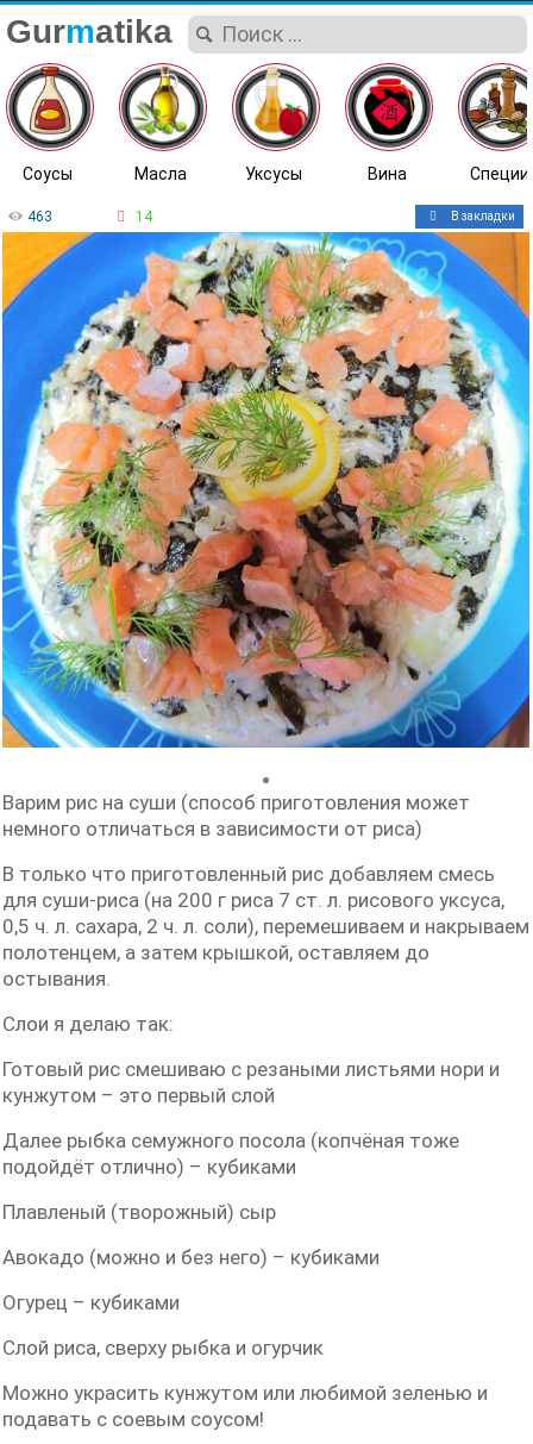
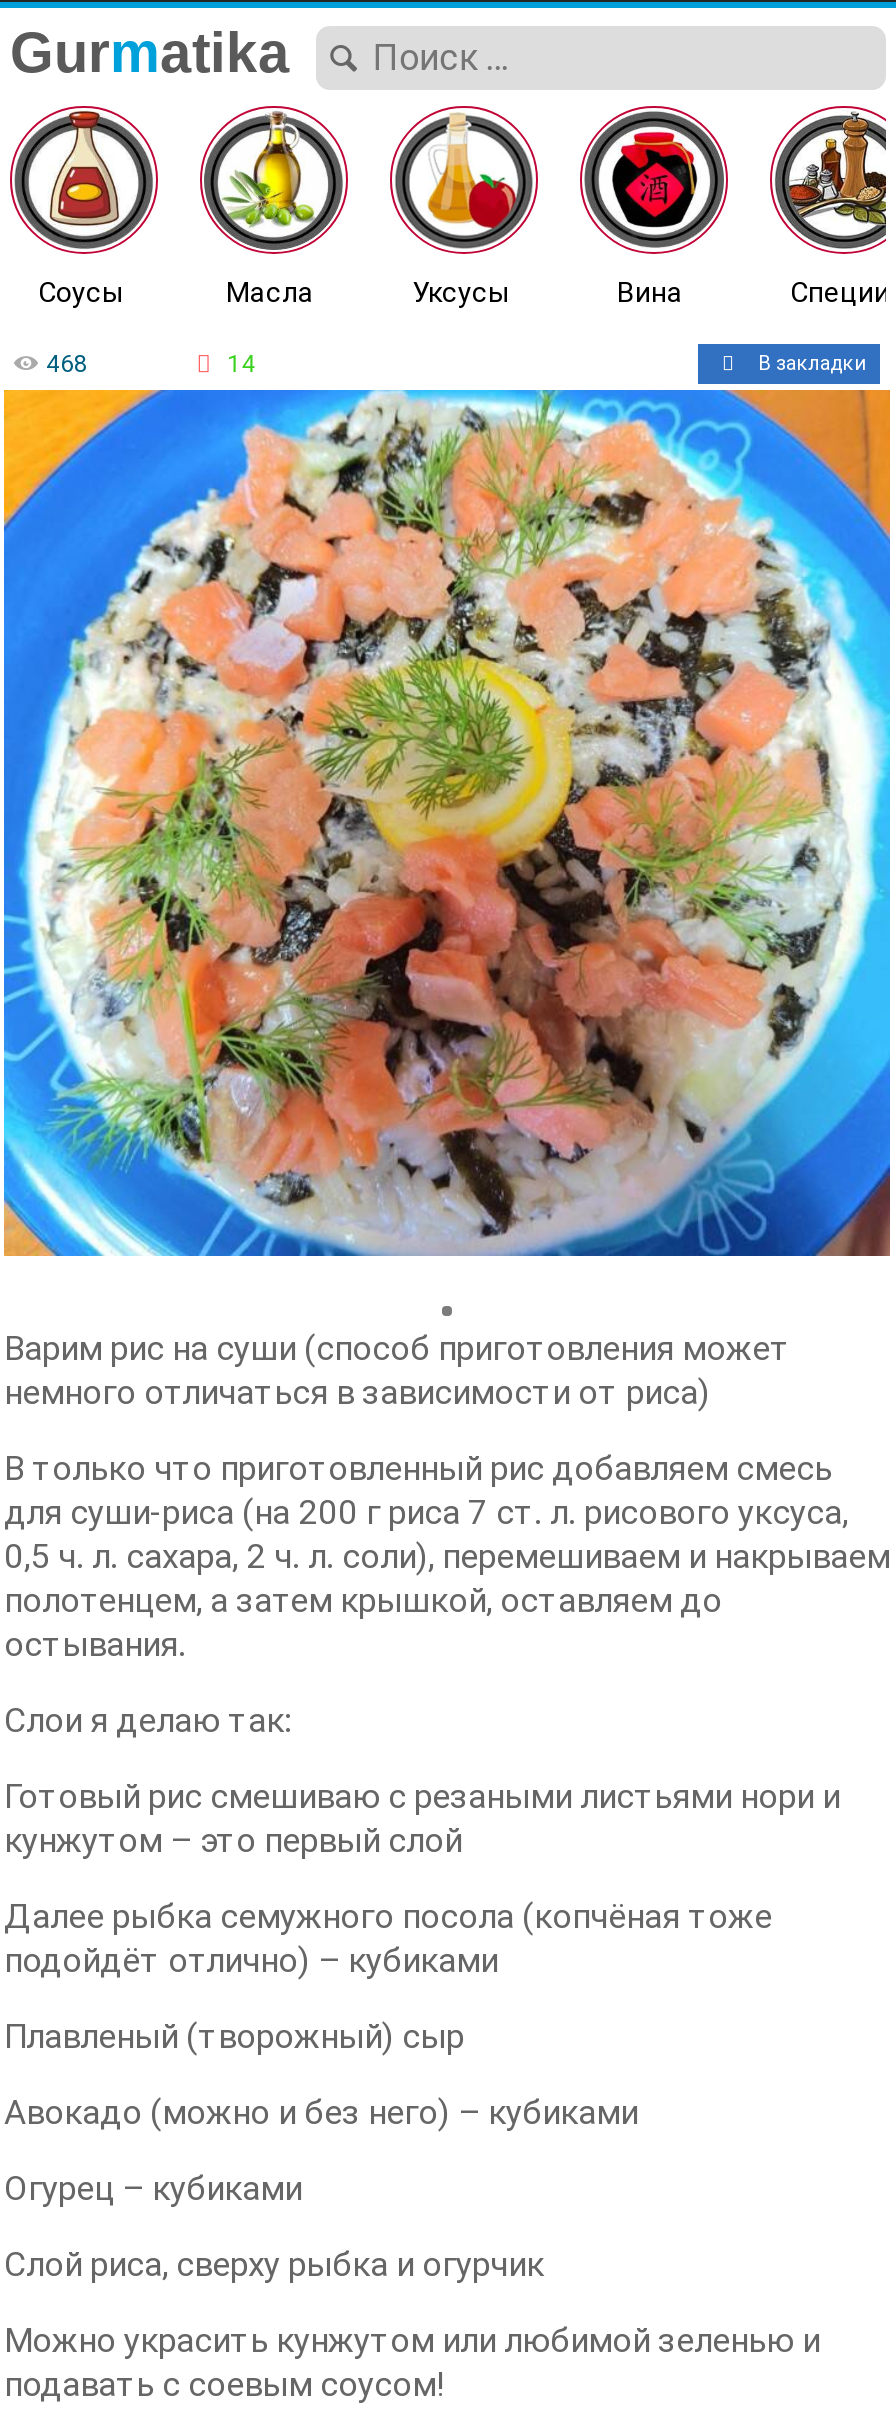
- 463
+ 468
